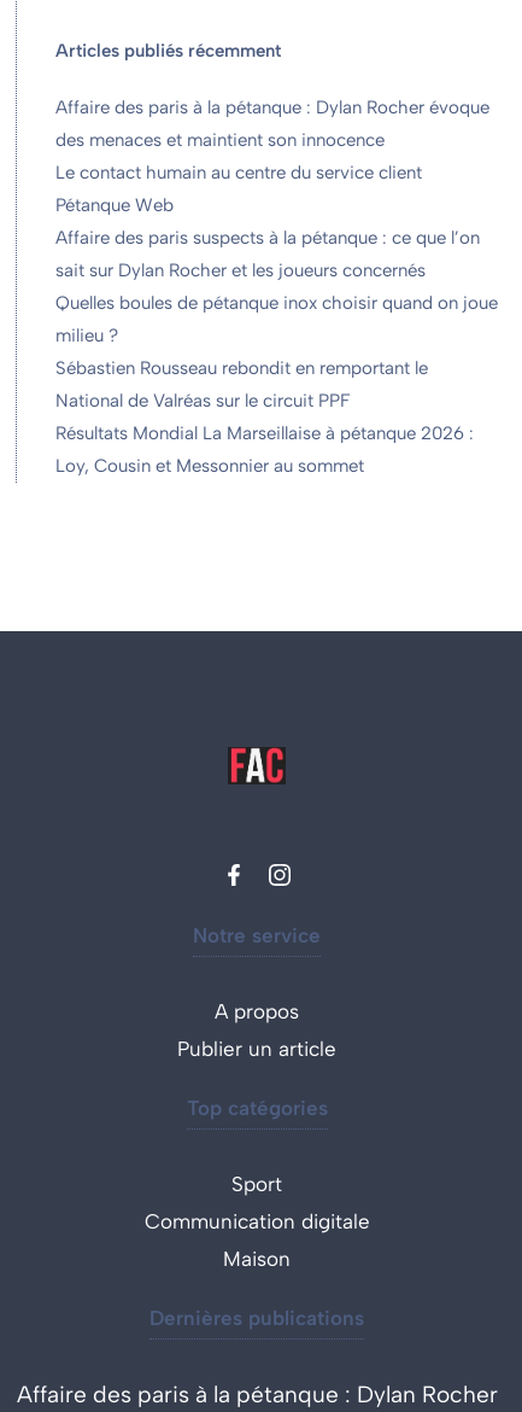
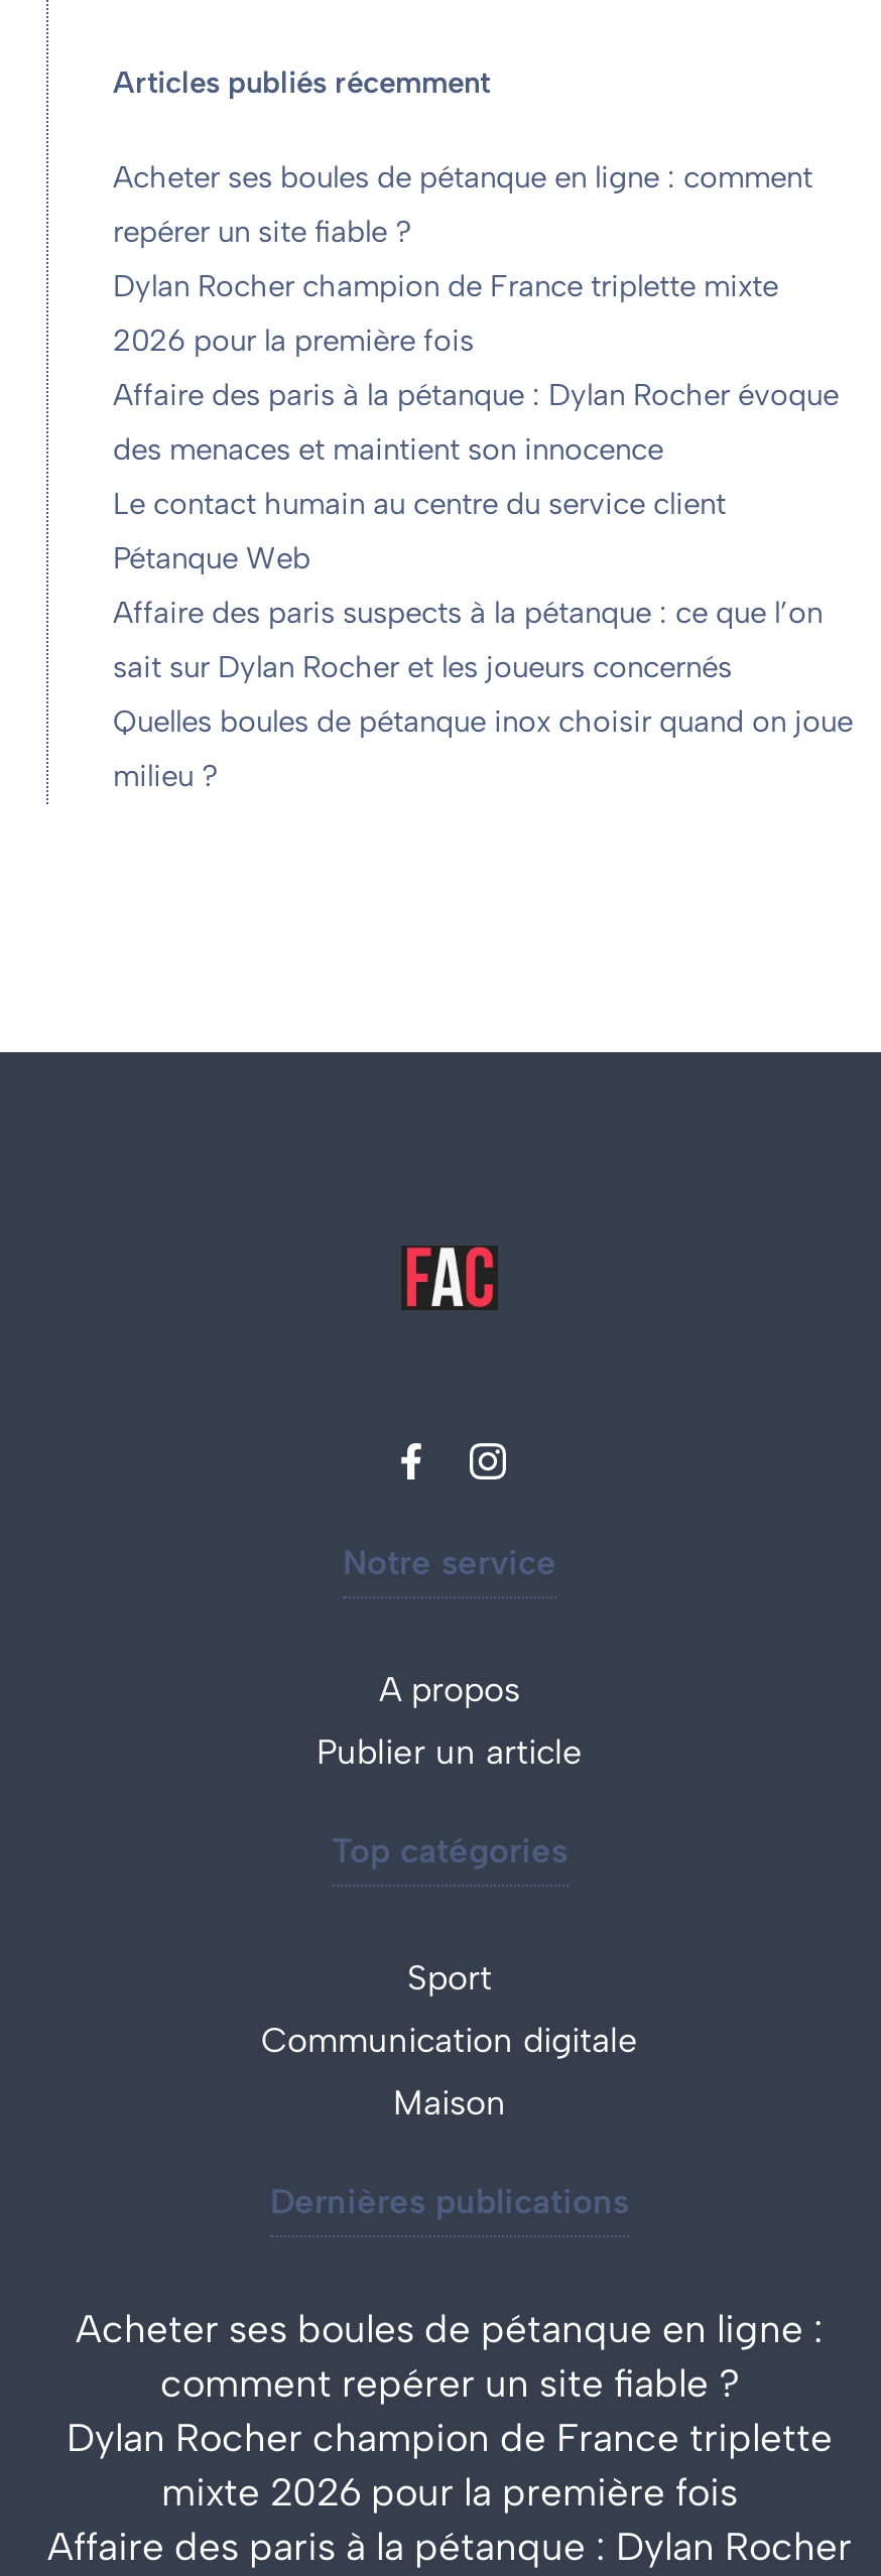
+ Acheter ses boules de pétanque en ligne : comment
+ repérer un site fiable ?
+ Dylan Rocher champion de France triplette mixte
+ 2026 pour la première fois

- Sébastien Rousseau rebondit en remportant le
- National de Valréas sur le circuit PPF
- Résultats Mondial La Marseillaise à pétanque 2026 :
- Loy, Cousin et Messonnier au sommet

+ Acheter ses boules de pétanque en ligne :
+ comment repérer un site fiable ?
+ Dylan Rocher champion de France triplette
+ mixte 2026 pour la première fois
